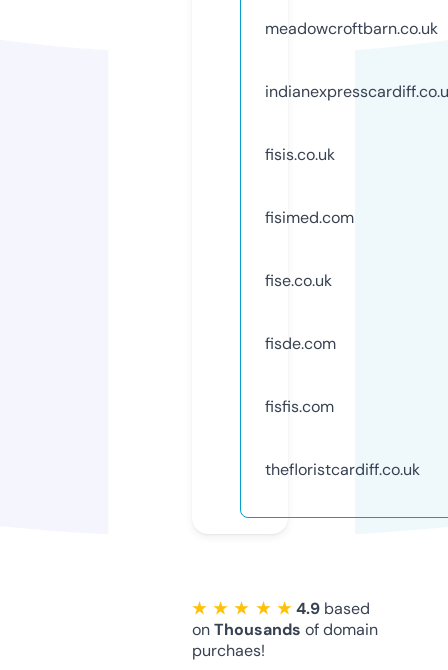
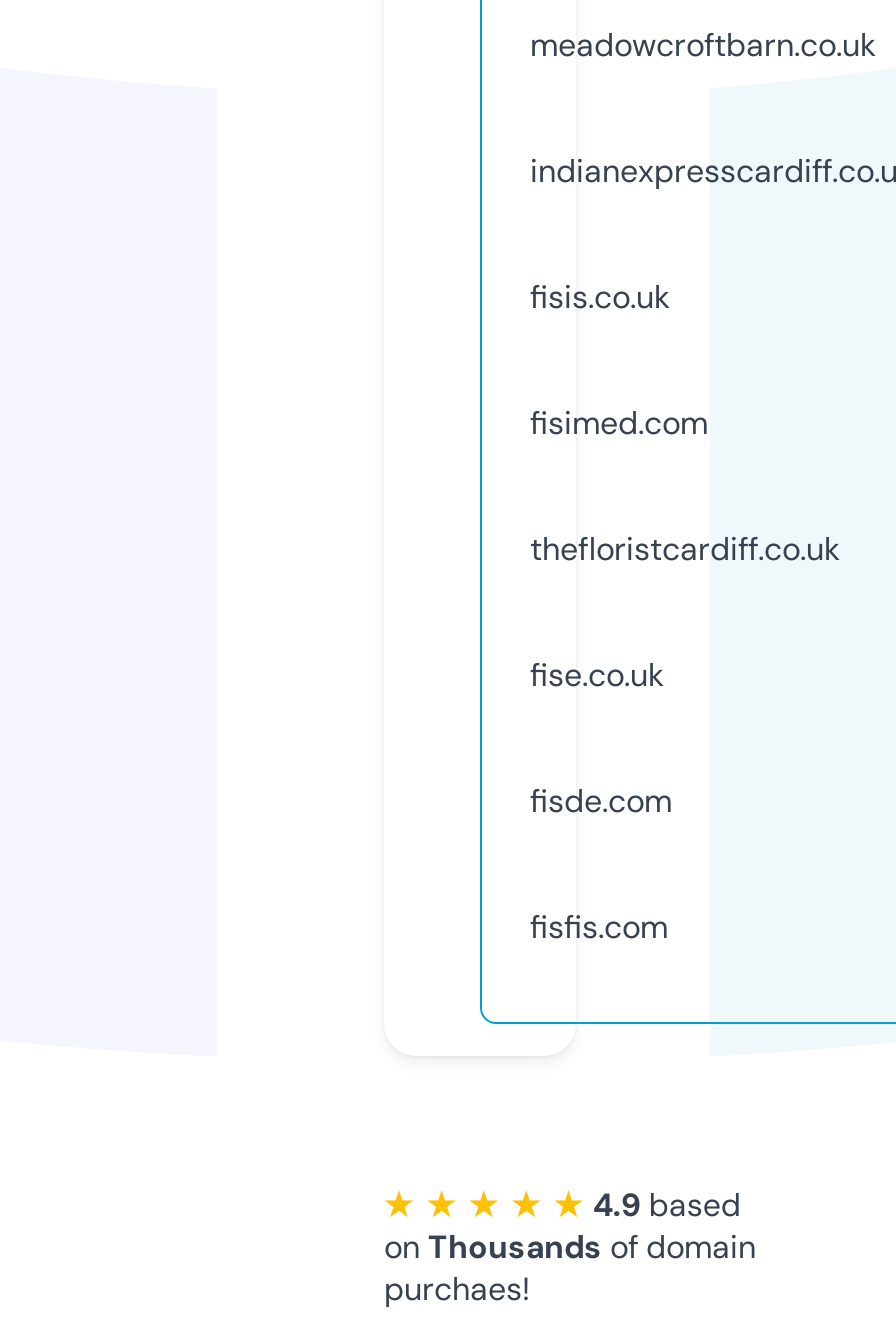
moved down: fise.co.uk | fisde.com | fisfis.com

moved up: thefloristcardiff.co.uk
